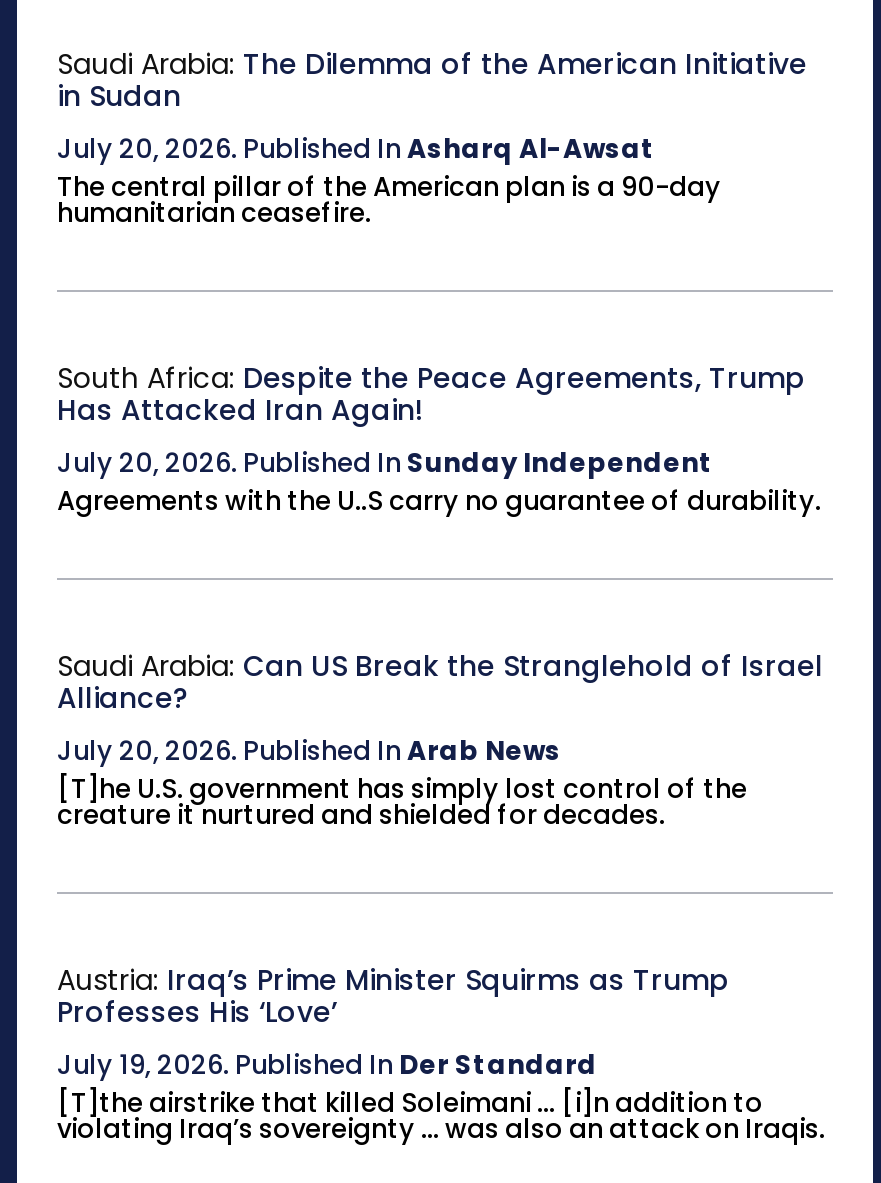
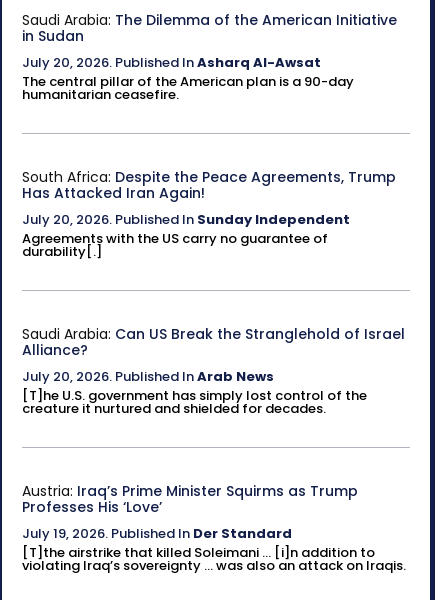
- Agreements with the U..S carry no guarantee of durability.
+ Agreements with the US carry no guarantee of
+ durability[.]
